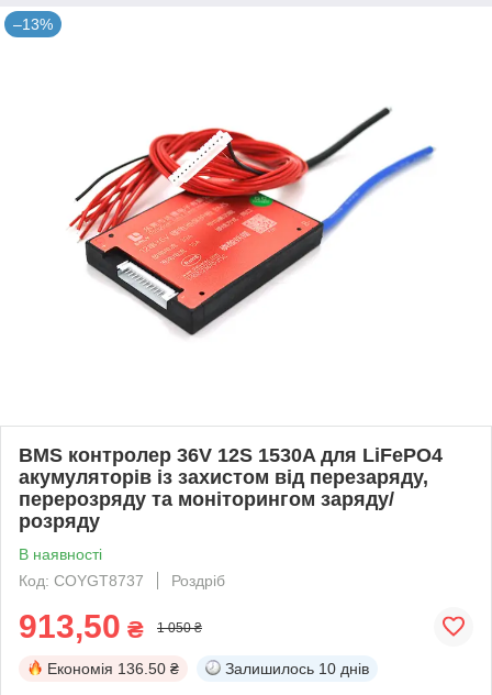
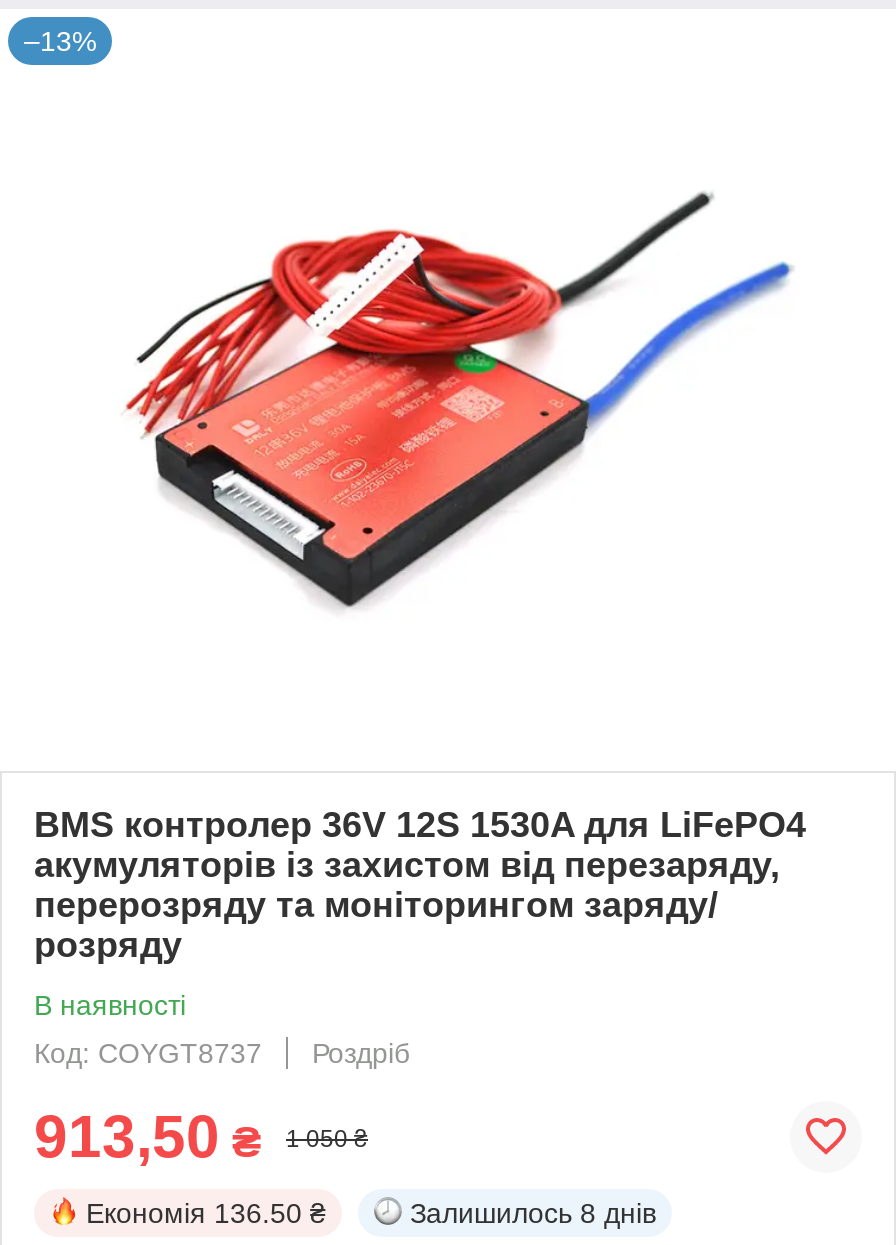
- Залишилось 10 днів
+ Залишилось 8 днів
